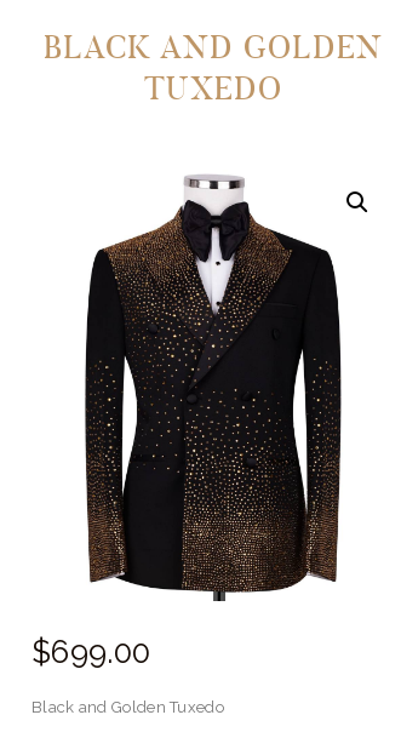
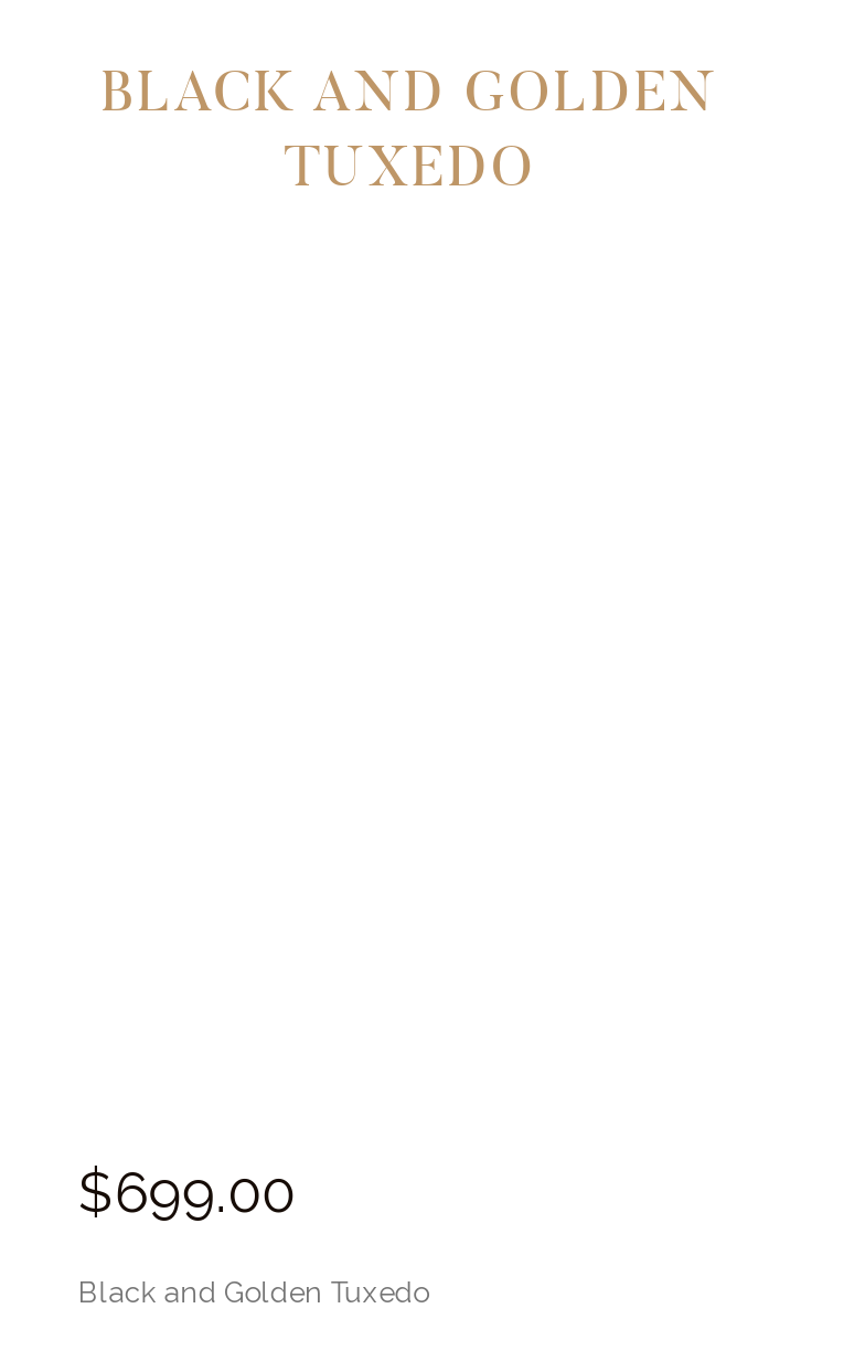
- [image]
